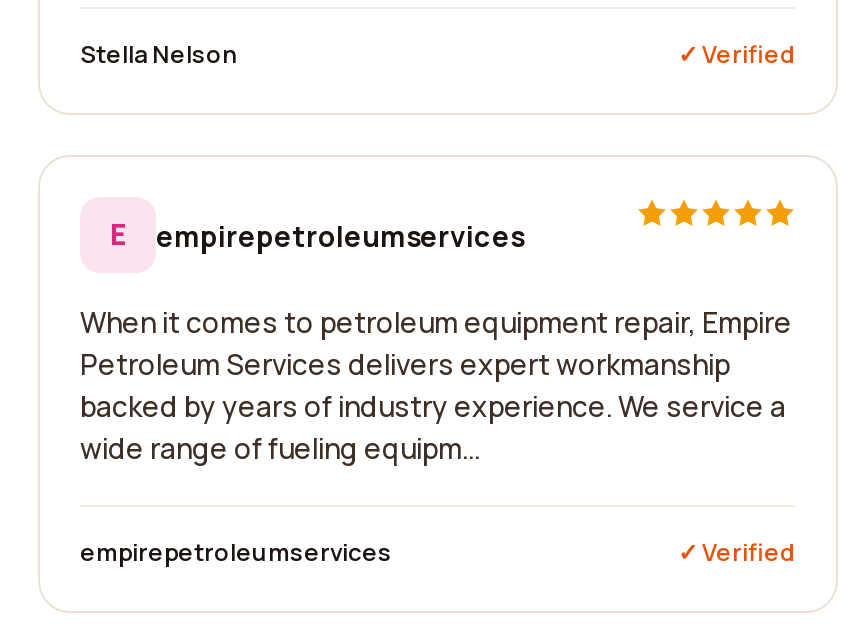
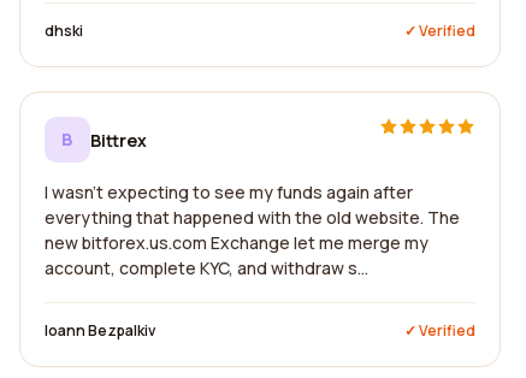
- Stella Nelson
+ dhski

- E
- empirepetroleumservices
+ B
+ Bittrex

- When it comes to petroleum equipment repair, Empire
- Petroleum Services delivers expert workmanship
- backed by years of industry experience. We service a
- wide range of fueling equipm...
+ I wasn't expecting to see my funds again after
+ everything that happened with the old website. The
+ new bitforex.us.com Exchange let me merge my
+ account, complete KYC, and withdraw s...

- empirepetroleumservices
+ Ioann Bezpalkiv
